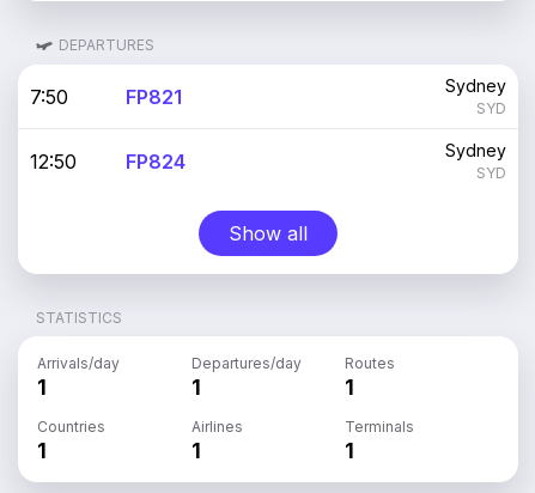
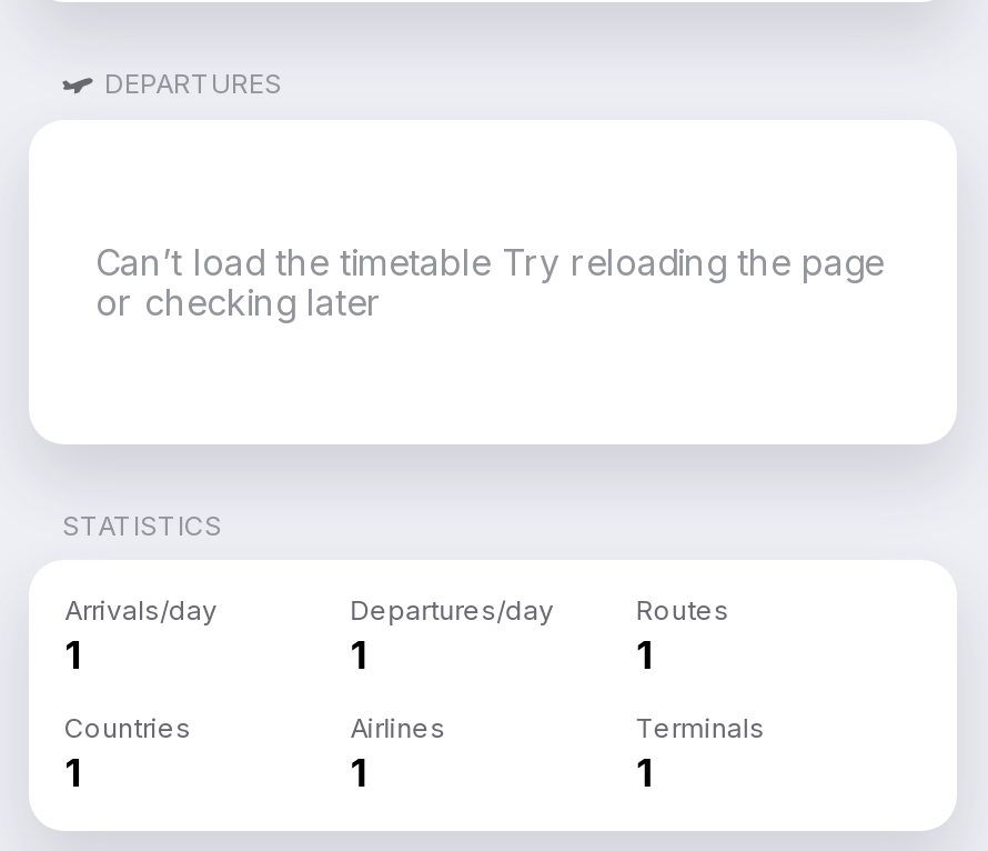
- 7:50
- FP821
- Sydney
- SYD
- 12:50
- FP824
- Sydney
- SYD
- Show all
+ Can’t load the timetable Try reloading the page
+ or checking later
